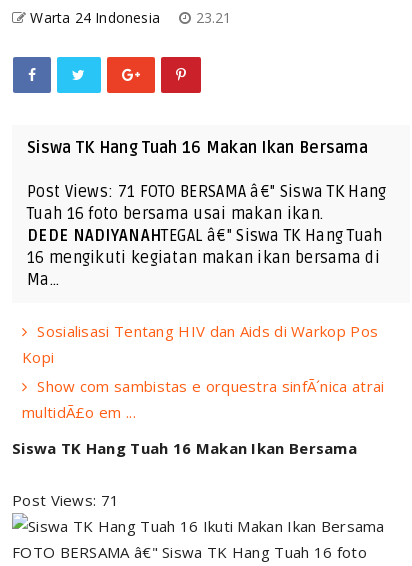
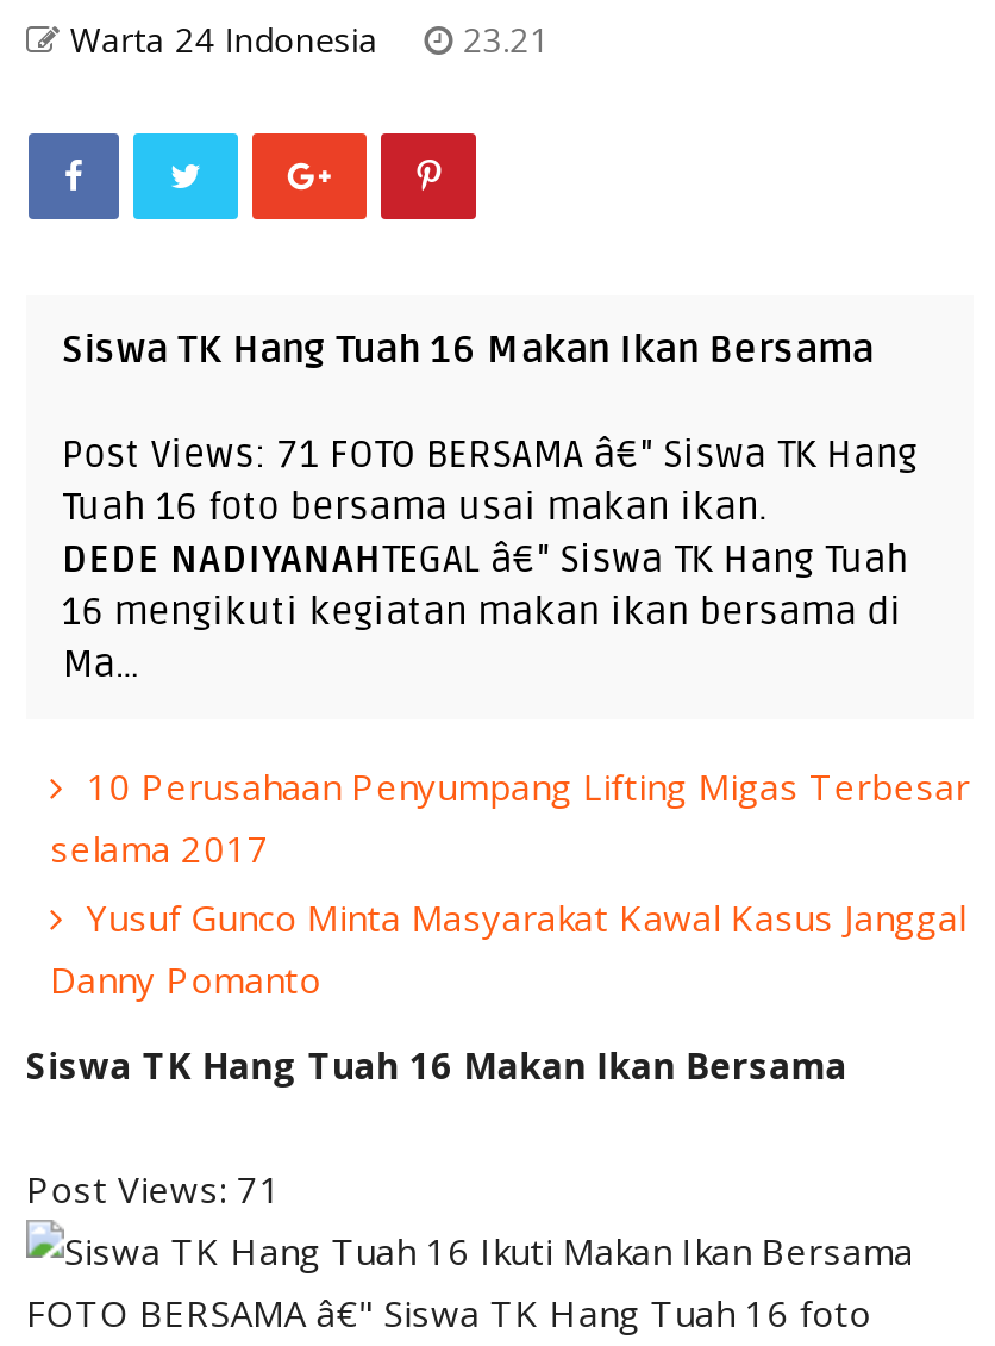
- Sosialisasi Tentang HIV dan Aids di Warkop Pos
- Kopi
- Show com sambistas e orquestra sinfÃ´nica atrai
- multidÃ£o em ...
+ 10 Perusahaan Penyumpang Lifting Migas Terbesar
+ selama 2017
+ Yusuf Gunco Minta Masyarakat Kawal Kasus Janggal
+ Danny Pomanto
